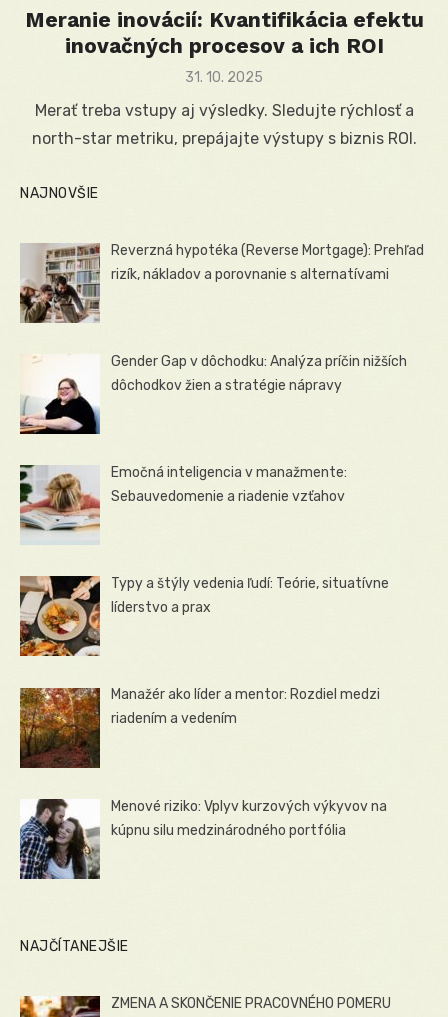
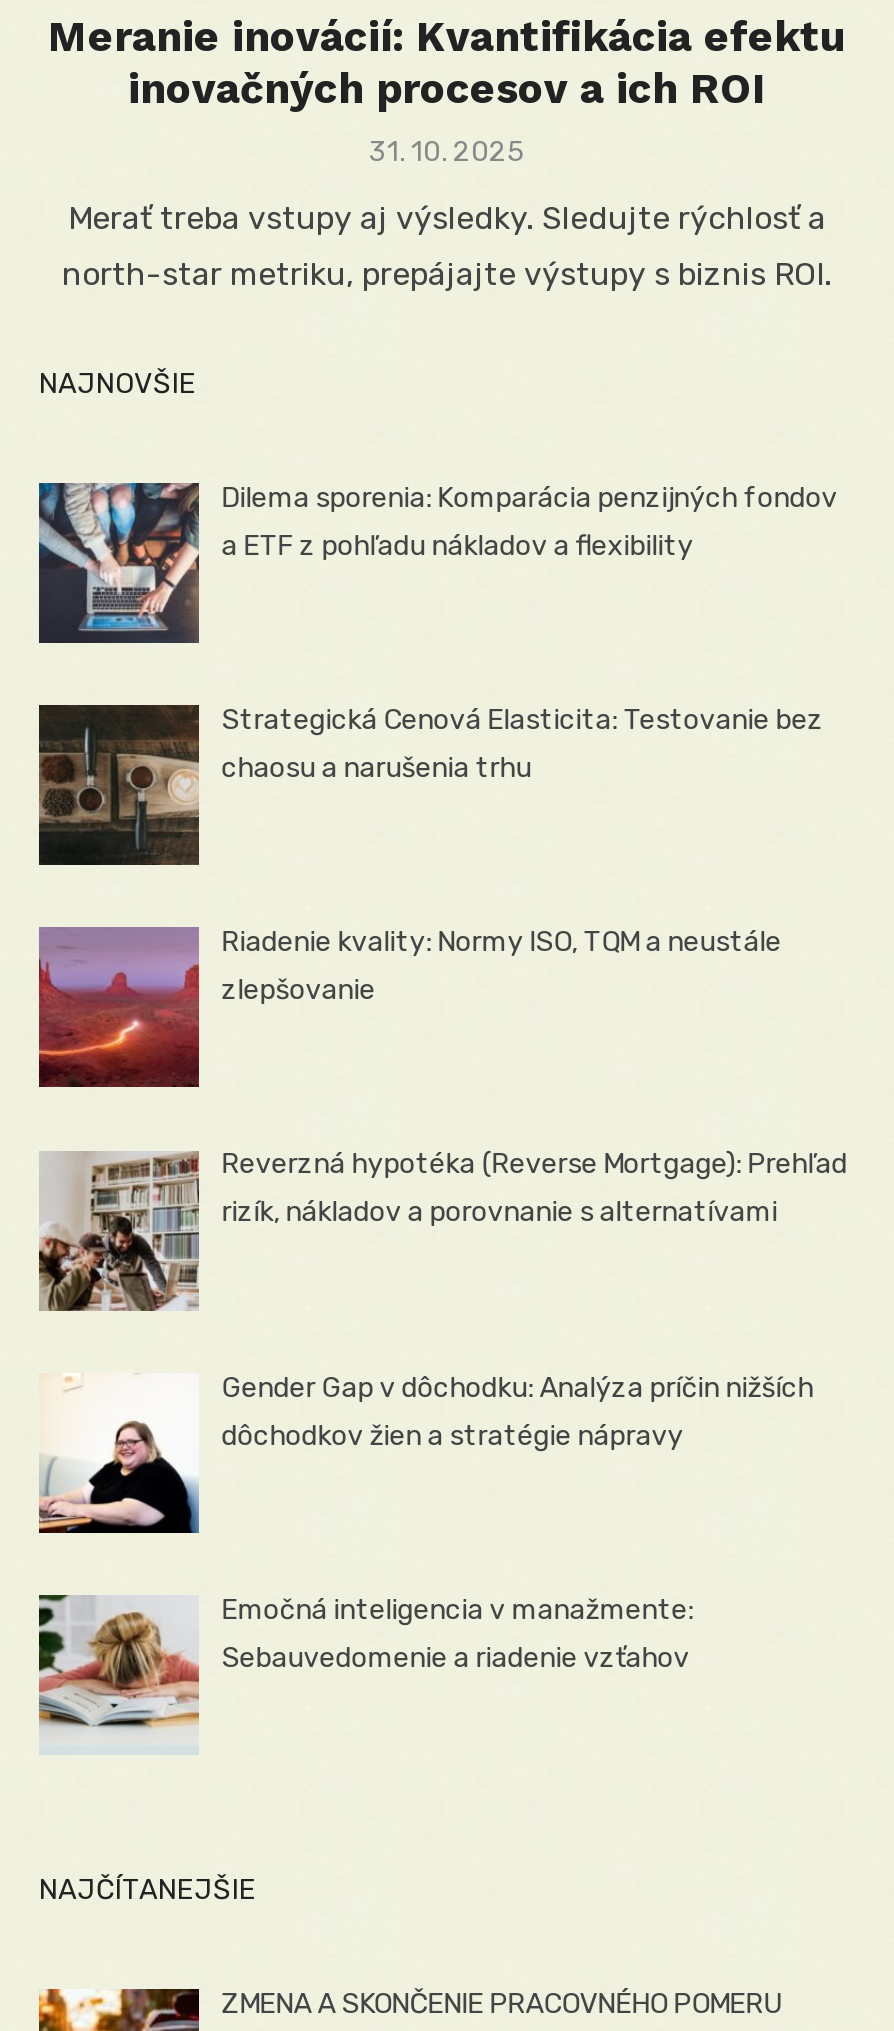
+ [image]
+ Dilema sporenia: Komparácia penzijných fondov
+ a ETF z pohľadu nákladov a flexibility

+ [image]
+ Strategická Cenová Elasticita: Testovanie bez
+ chaosu a narušenia trhu

+ [image]
+ Riadenie kvality: Normy ISO, TQM a neustále
+ zlepšovanie

moved down: [image] | Reverzná hypotéka (Reverse Mortgage): Prehľad | rizík, nákladov a porovnanie s alternatívami | Gender Gap v dôchodku: Analýza príčin nižších | dôchodkov žien a stratégie nápravy | Emočná inteligencia v manažmente: | Sebauvedomenie a riadenie vzťahov

- [image]
- Typy a štýly vedenia ľudí: Teórie, situatívne
- líderstvo a prax

- [image]
- Manažér ako líder a mentor: Rozdiel medzi
- riadením a vedením

- [image]
- Menové riziko: Vplyv kurzových výkyvov na
- kúpnu silu medzinárodného portfólia
